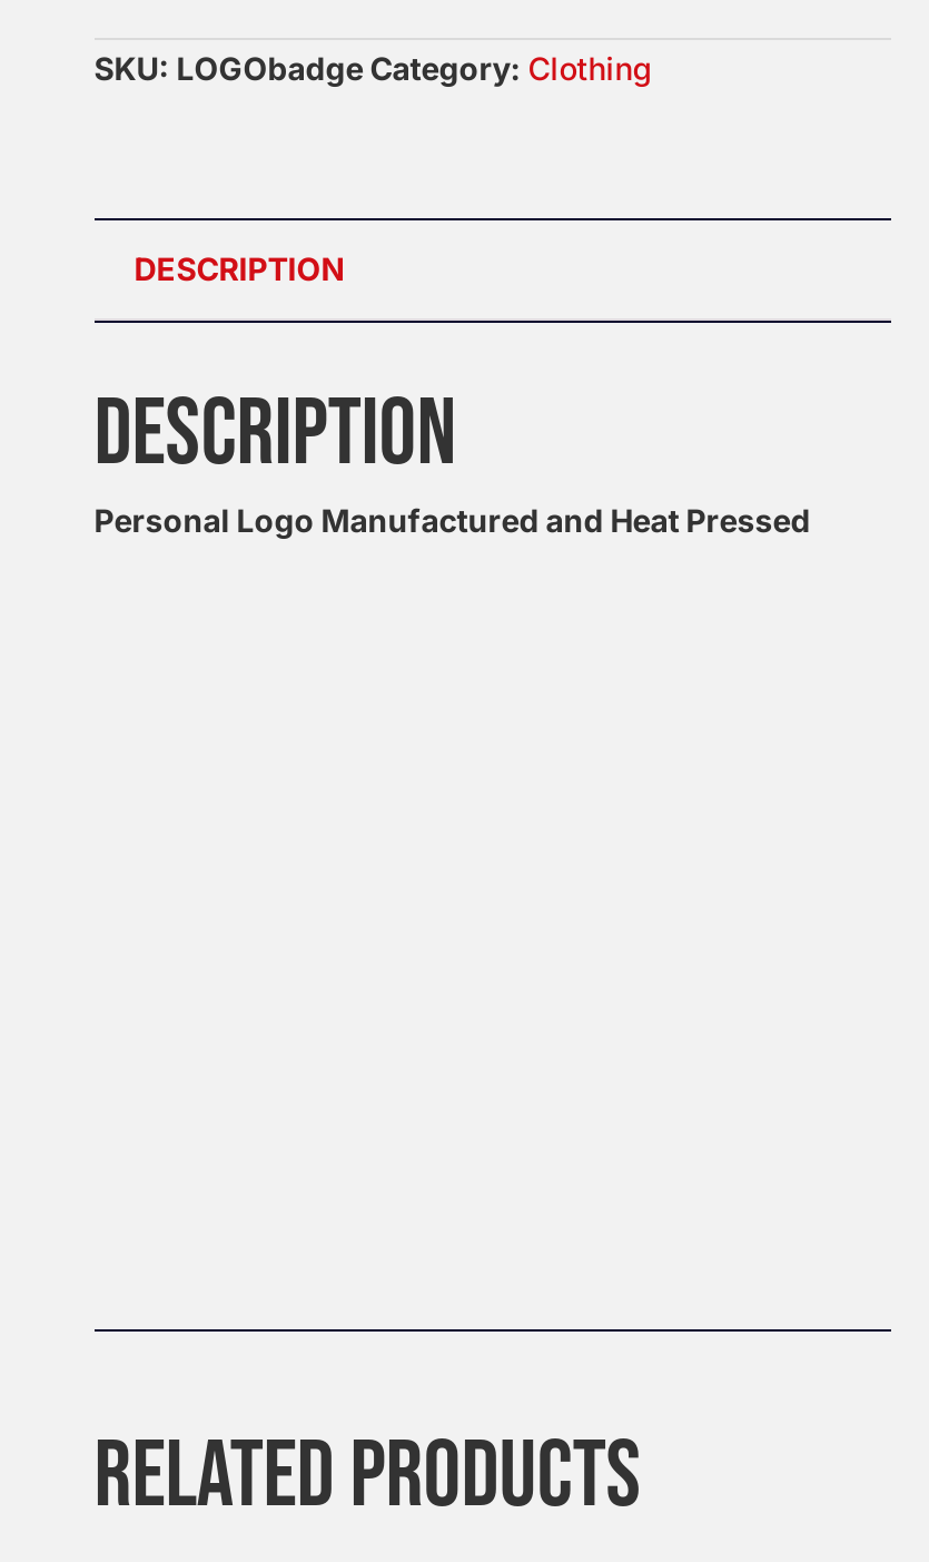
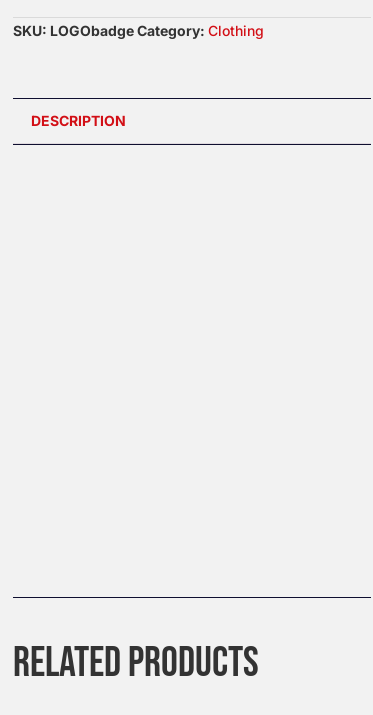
- DESCRIPTION
- Personal Logo Manufactured and Heat Pressed
